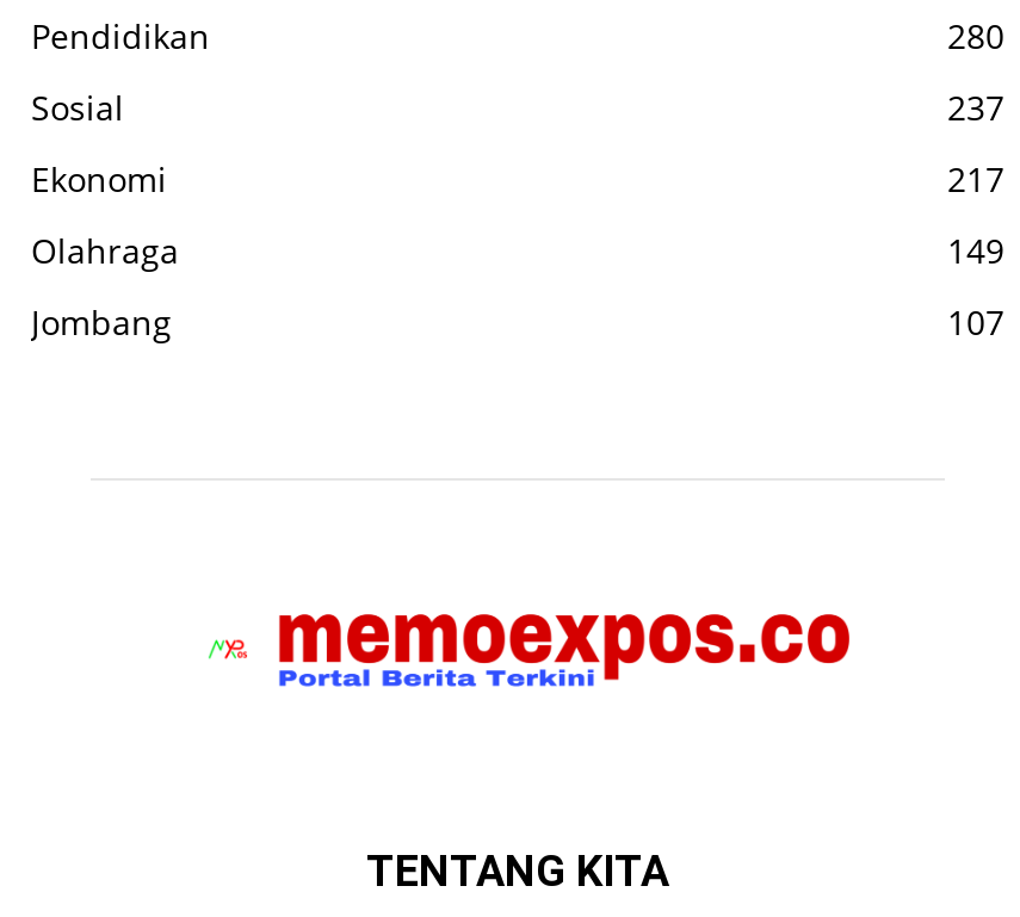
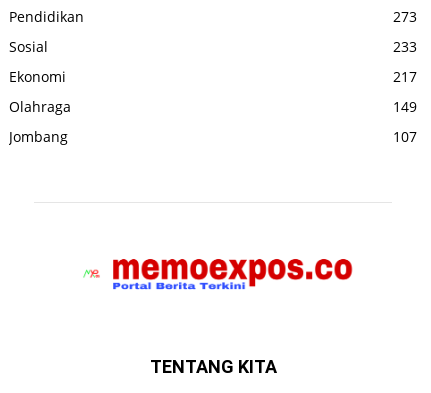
- 280
+ 273

- 237
+ 233
